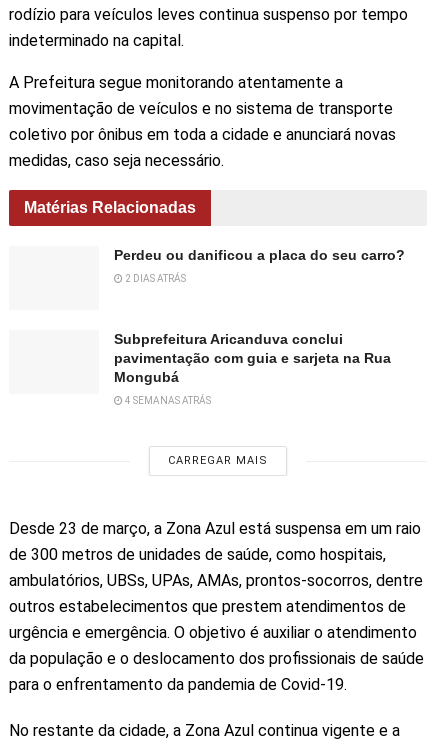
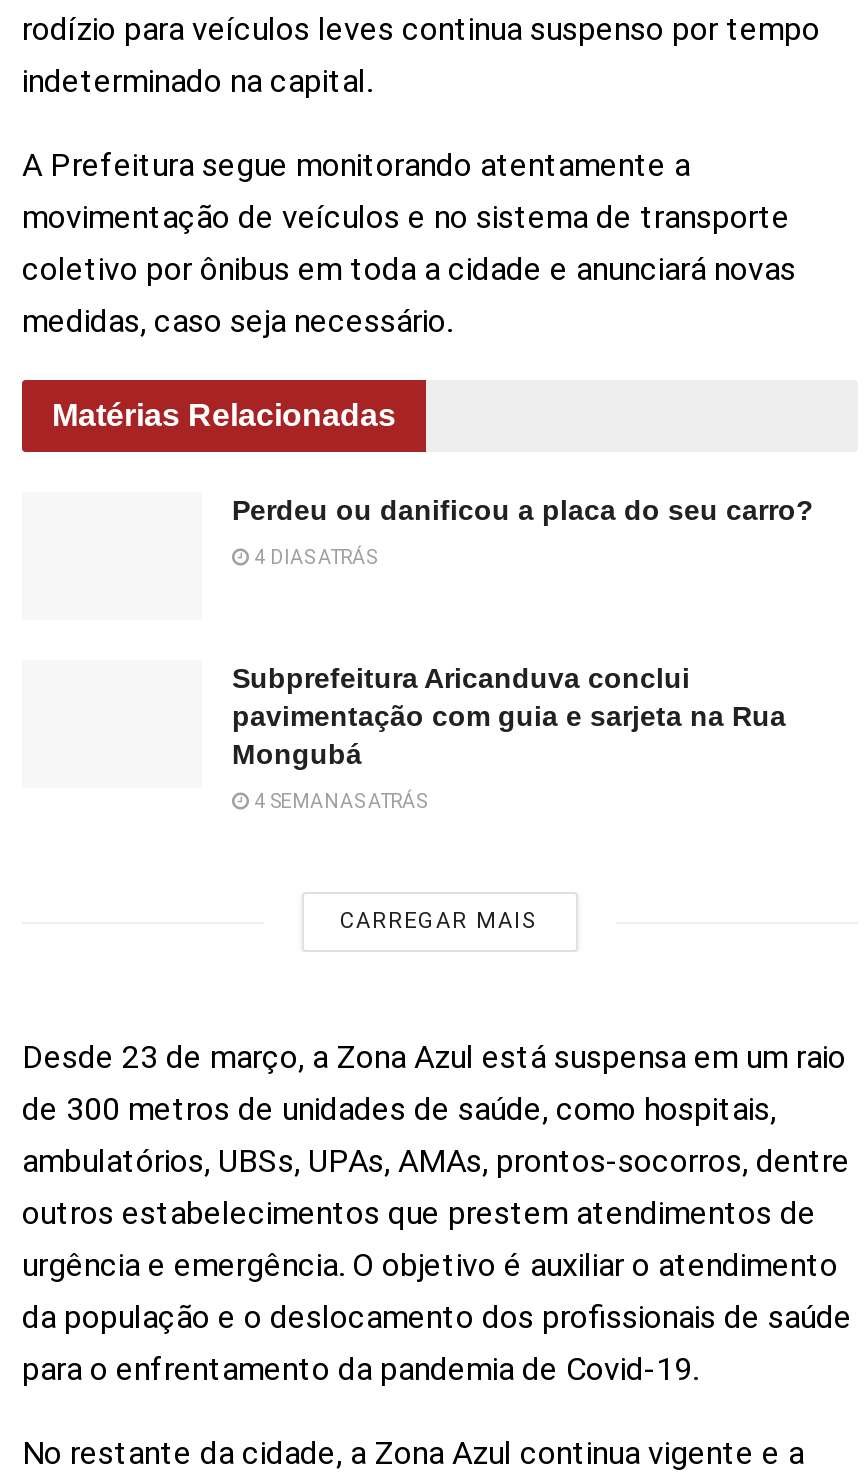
- 2 DIAS ATRÁS
+ 4 DIAS ATRÁS
